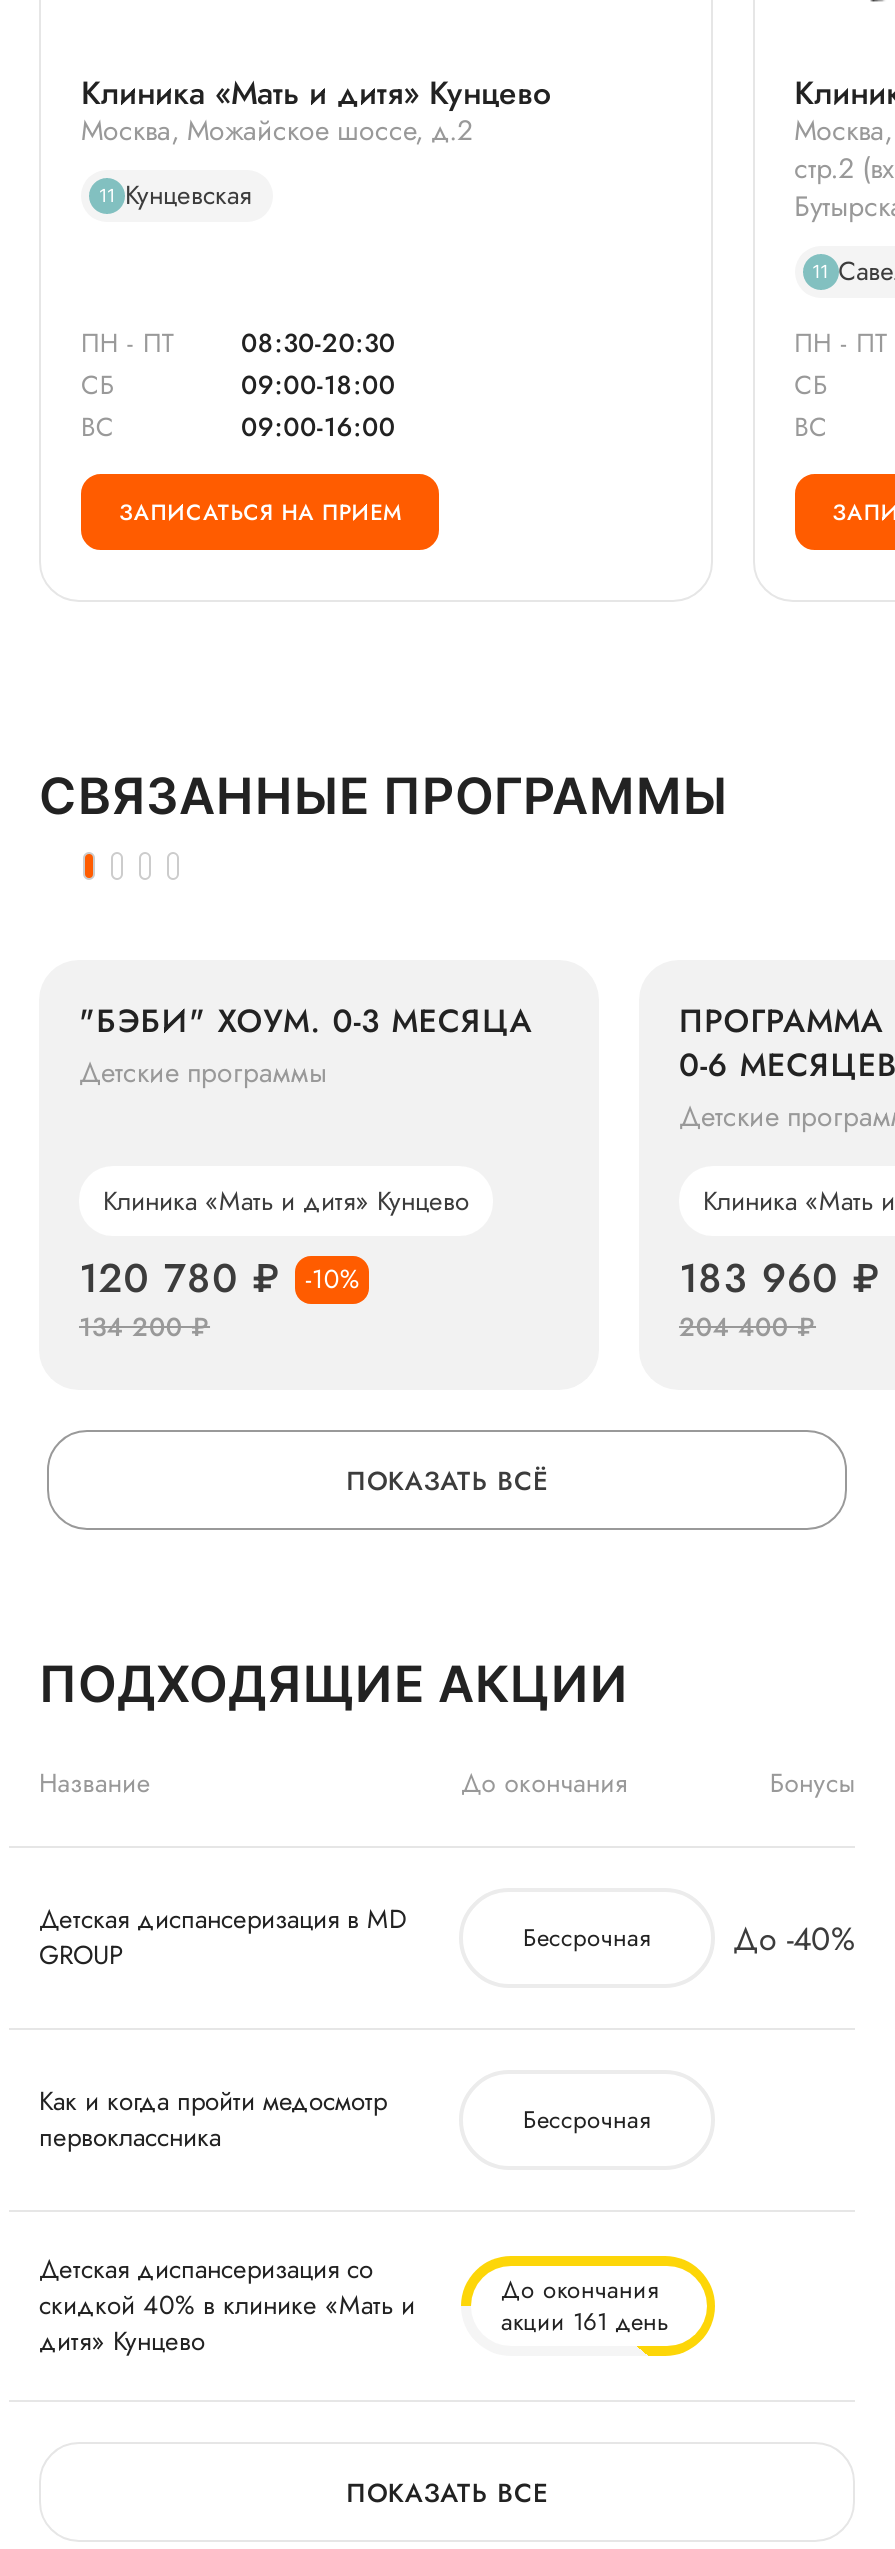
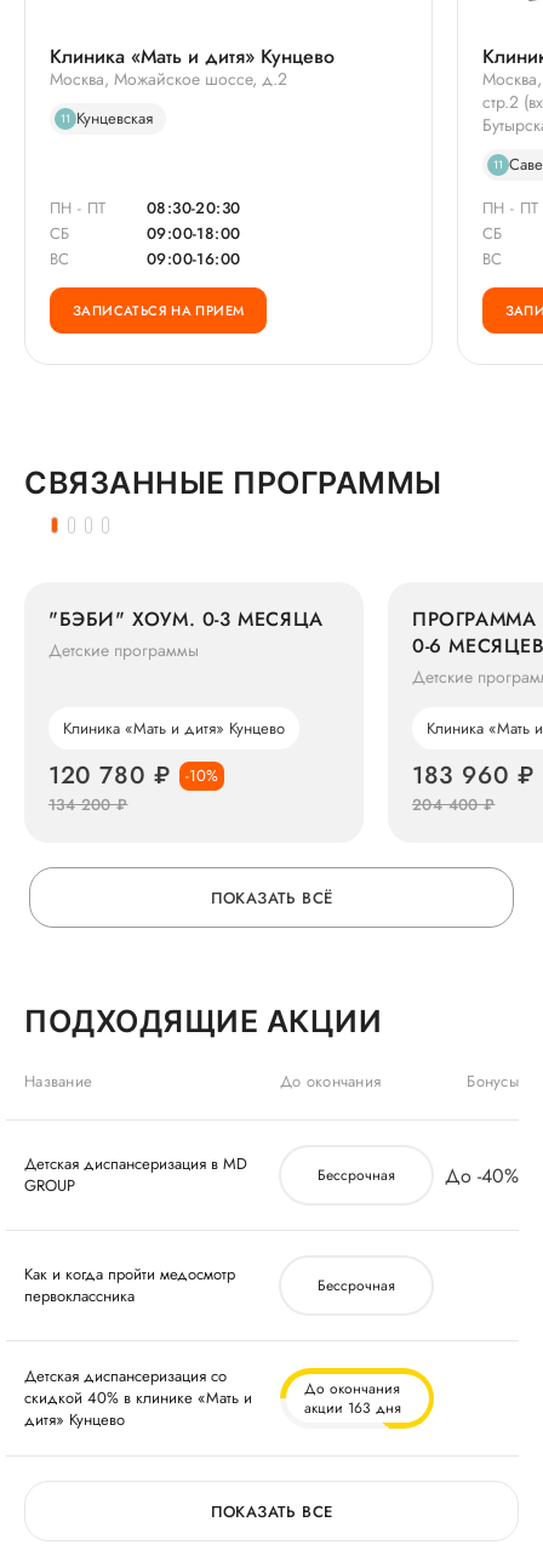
- акции 161 день
+ акции 163 дня
